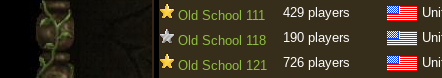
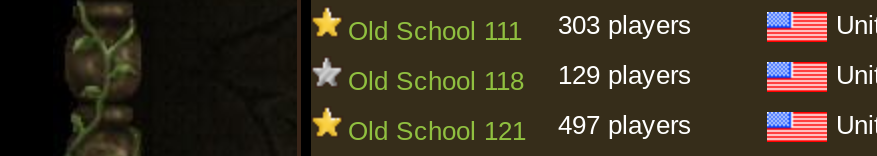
- Old School 111 429 players
+ Old School 111 303 players

- Old School 118 190 players
+ Old School 118 129 players

- Old School 121 726 players
+ Old School 121 497 players
